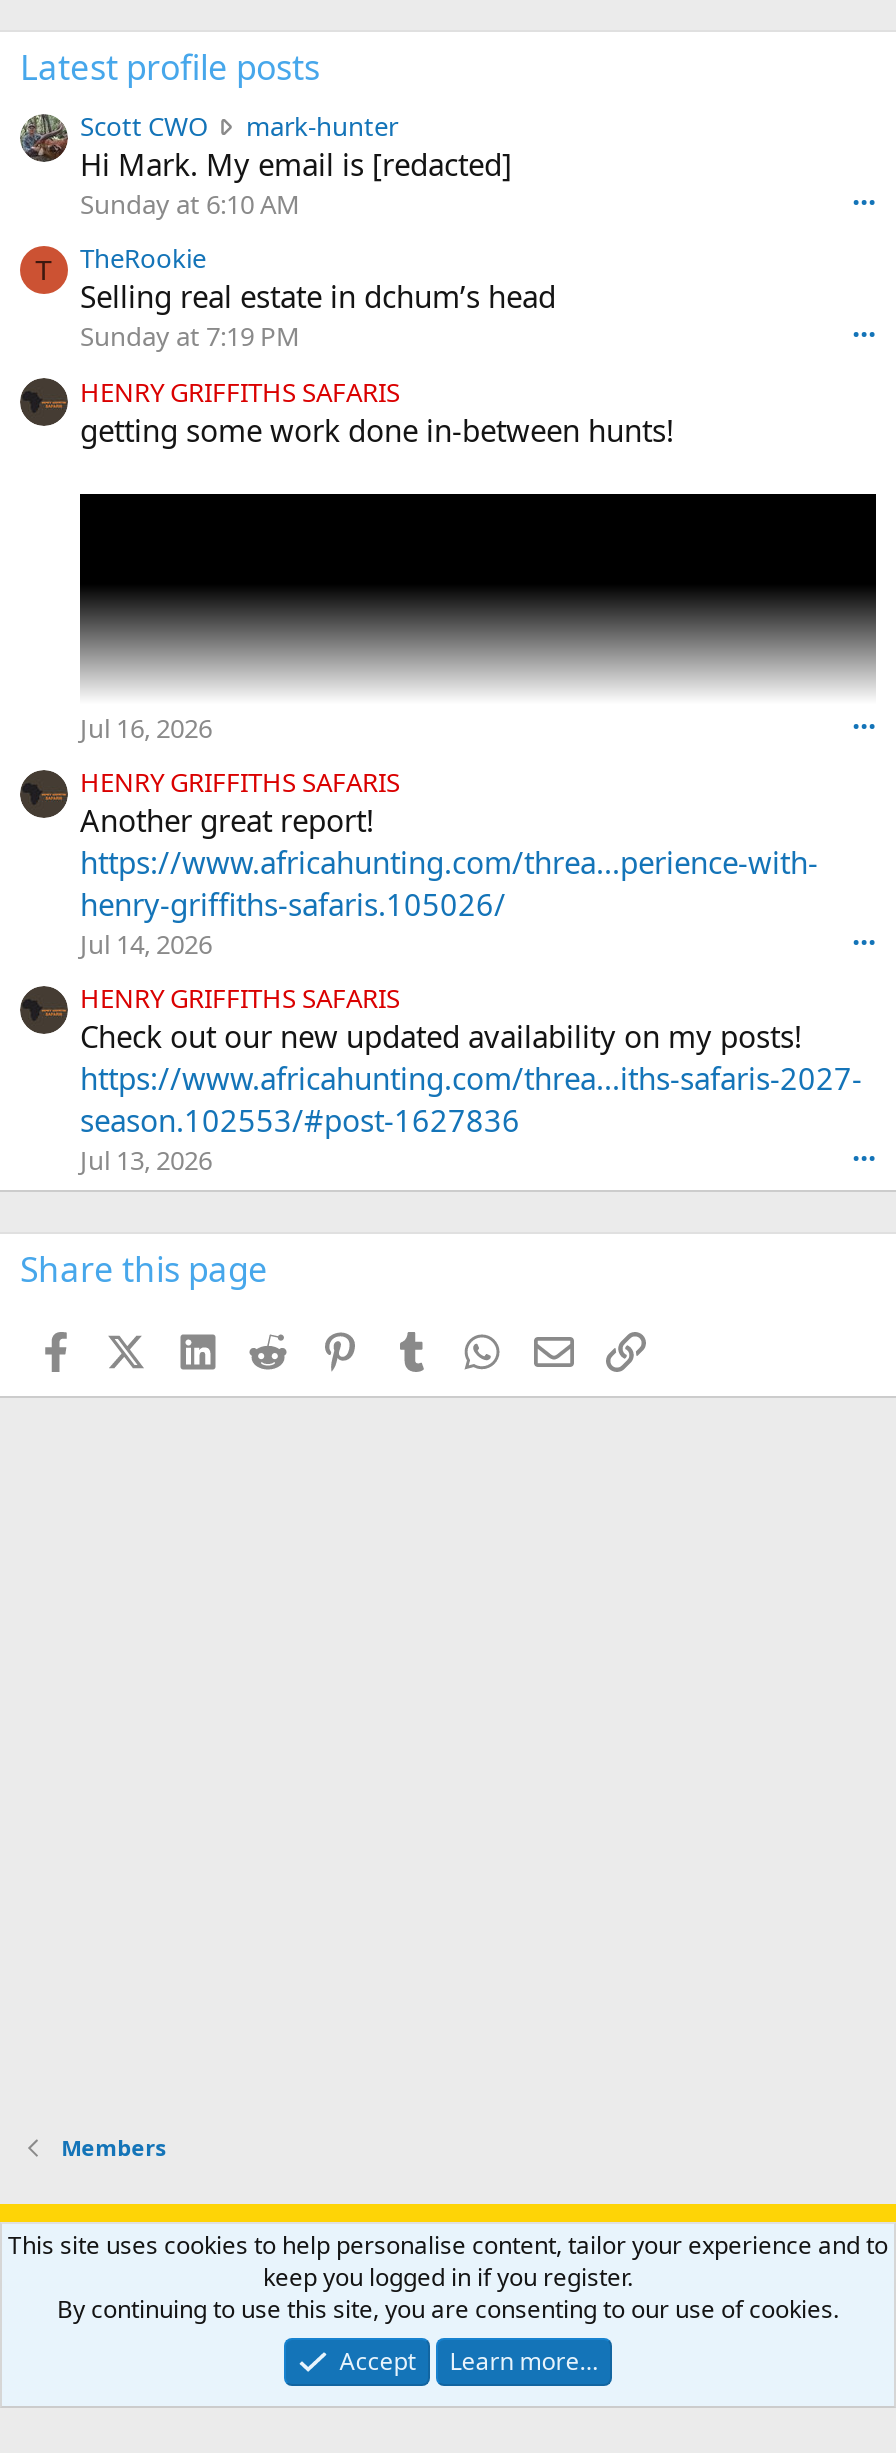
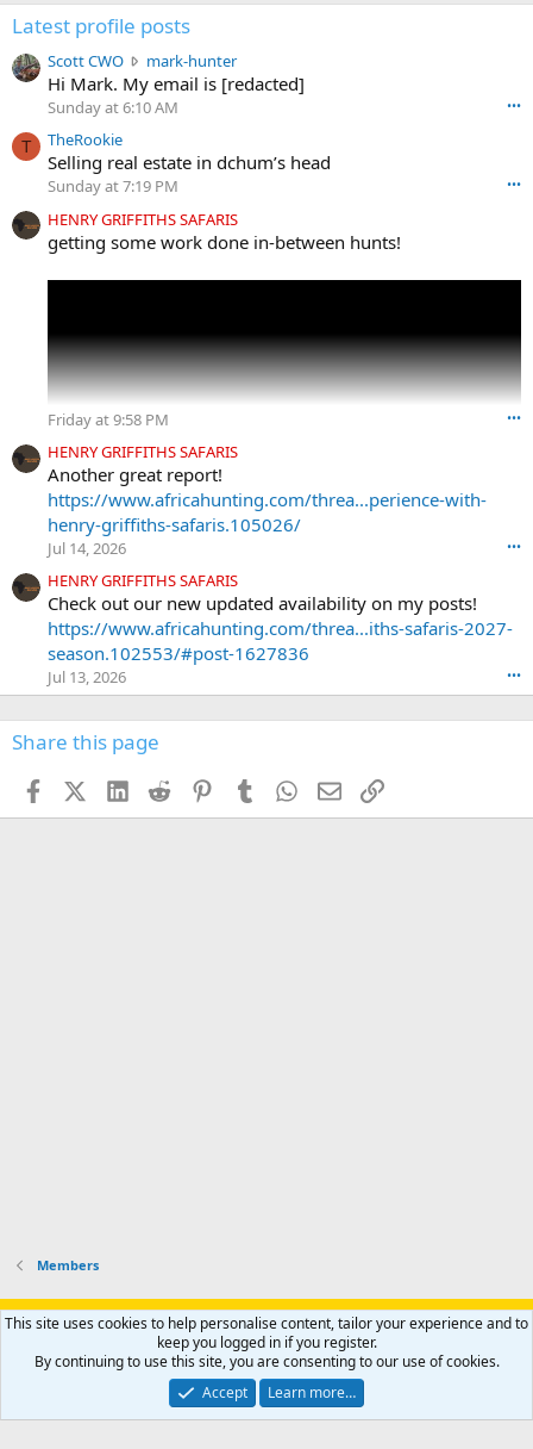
- Jul 16, 2026
+ Friday at 9:58 PM
